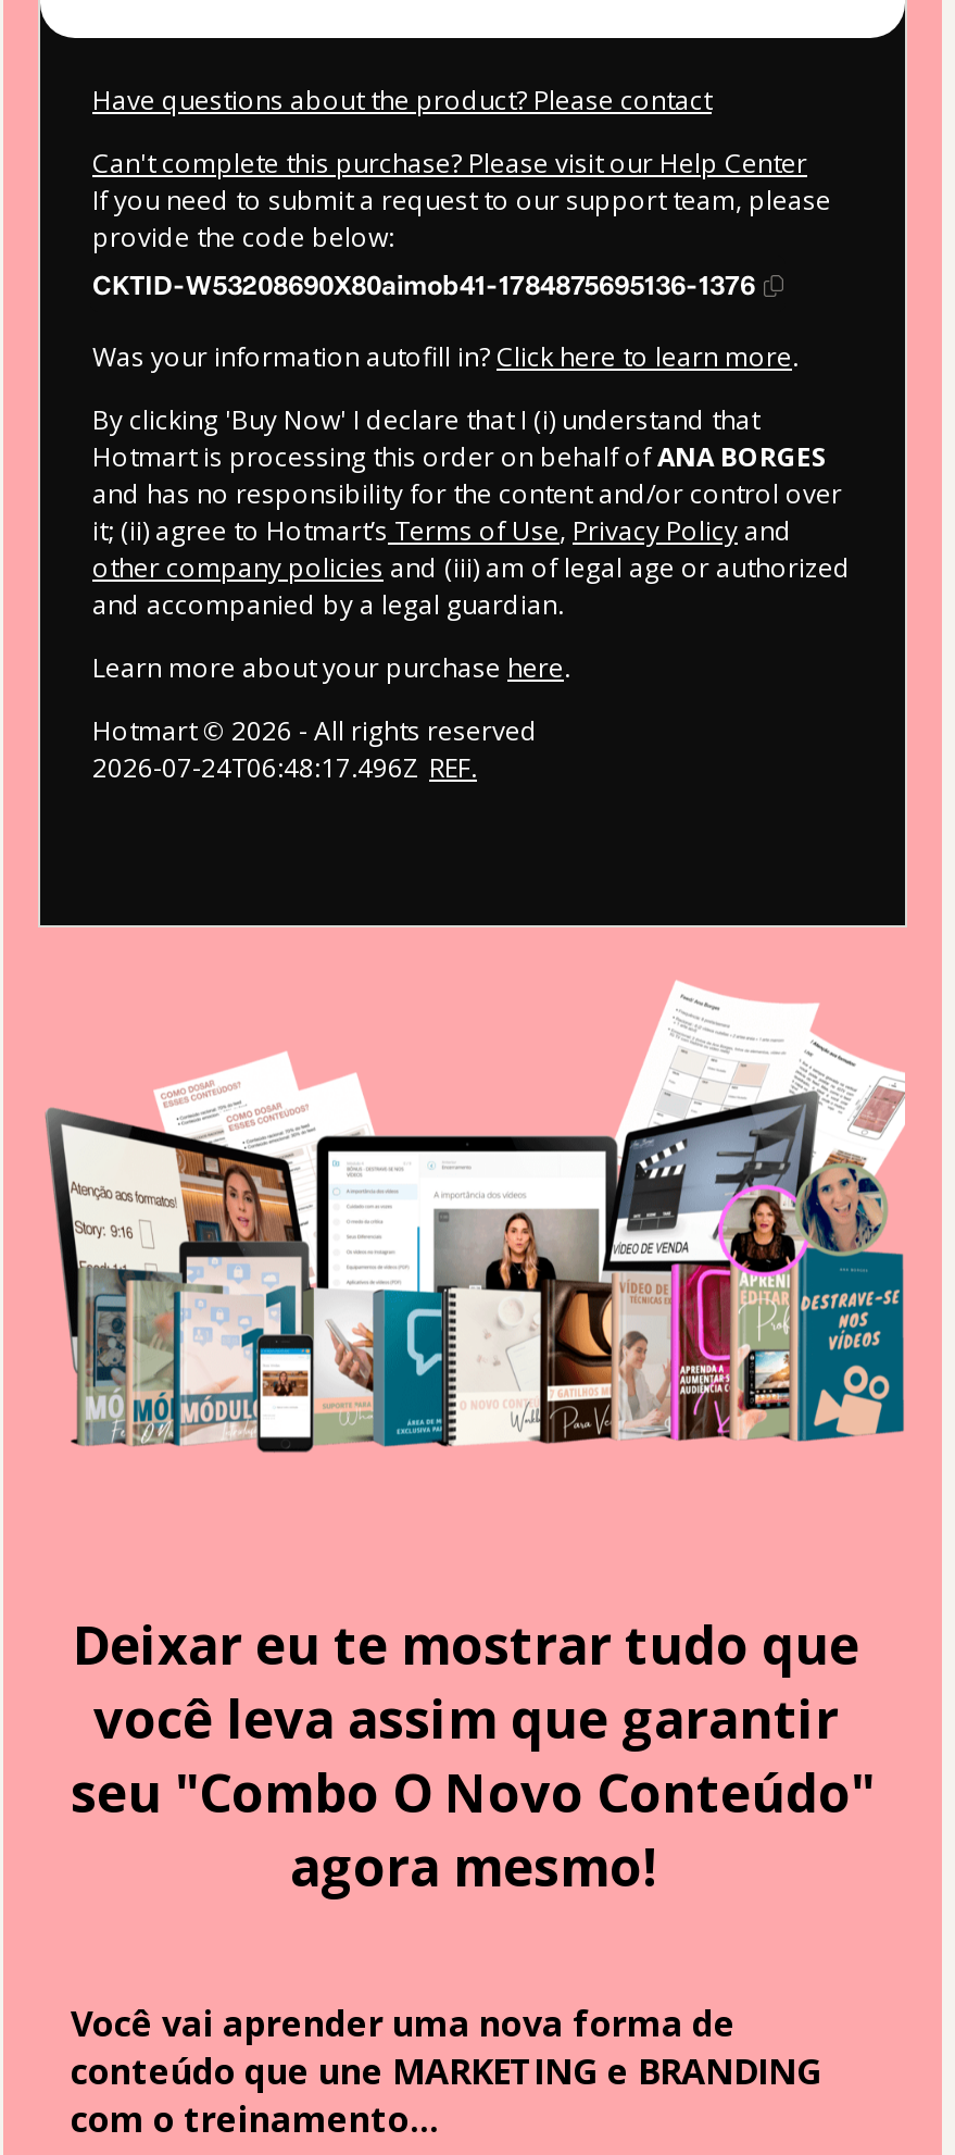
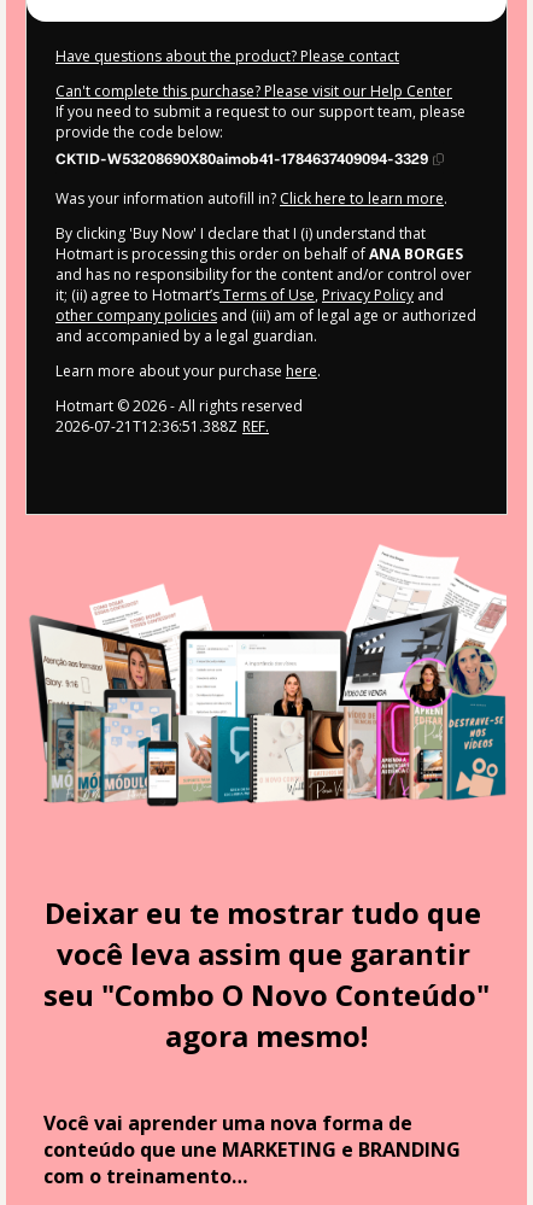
- CKTID-W53208690X80aimob41-1784875695136-1376
+ CKTID-W53208690X80aimob41-1784637409094-3329

- 2026-07-24T06:48:17.496Z REF.
+ 2026-07-21T12:36:51.388Z REF.
